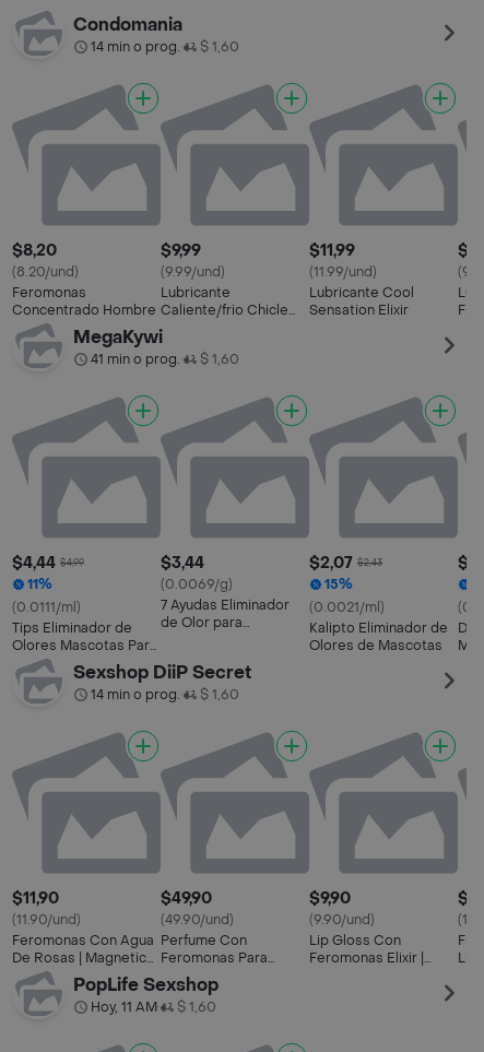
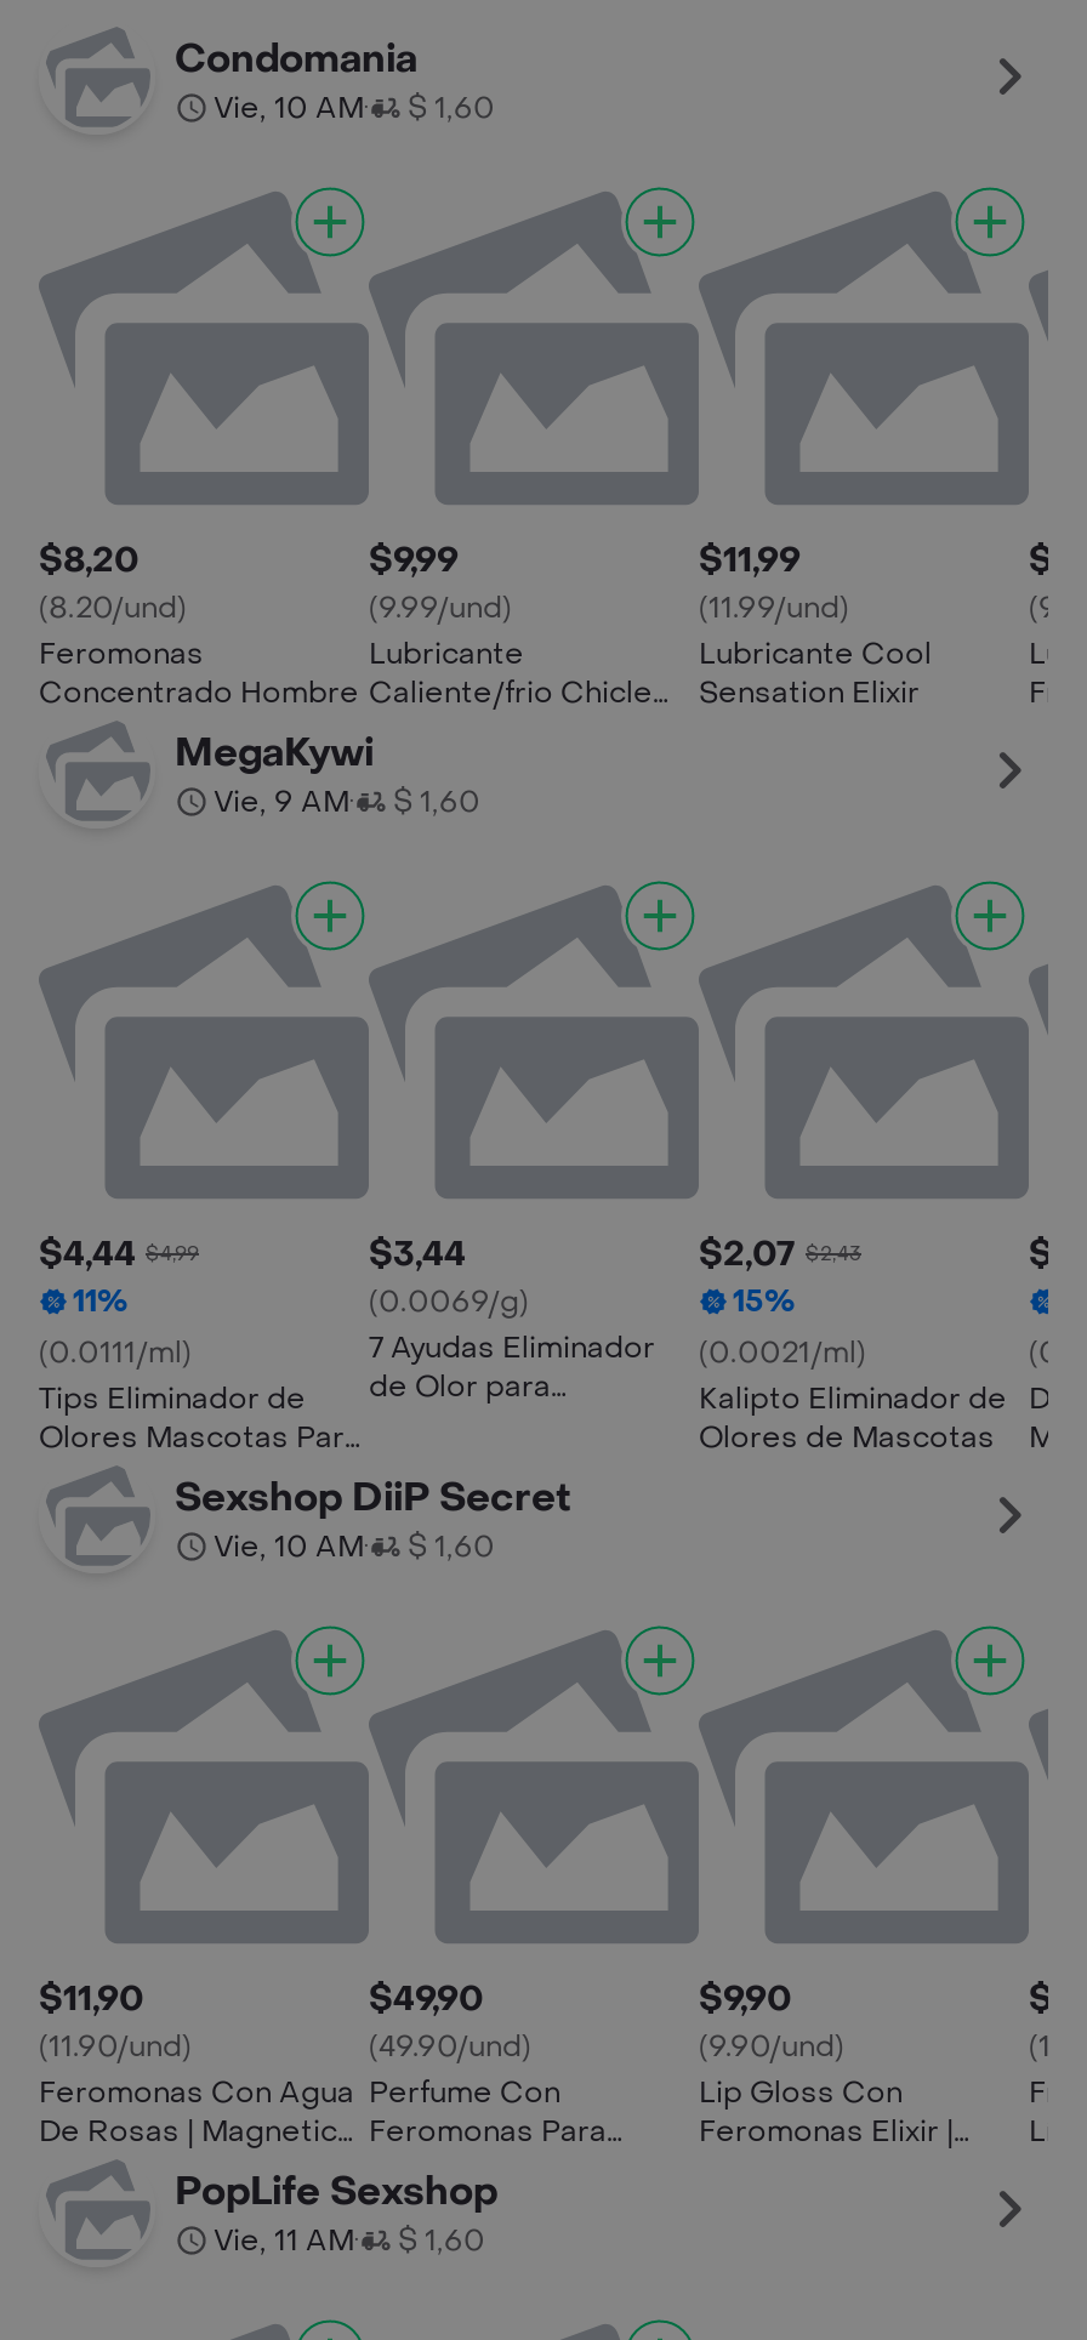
- 14 min o prog. $ 1,60
+ Vie, 10 AM $ 1,60

- 41 min o prog. $ 1,60
+ Vie, 9 AM $ 1,60

- 14 min o prog. $ 1,60
+ Vie, 10 AM $ 1,60

- Hoy, 11 AM $ 1,60
+ Vie, 11 AM $ 1,60
